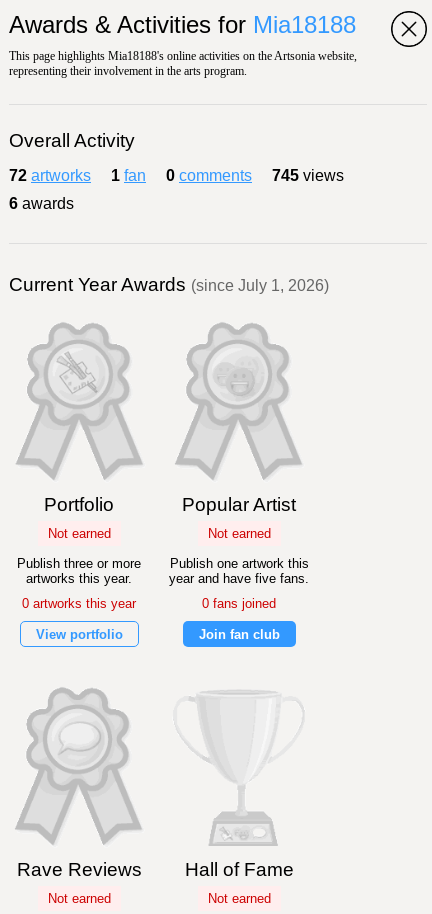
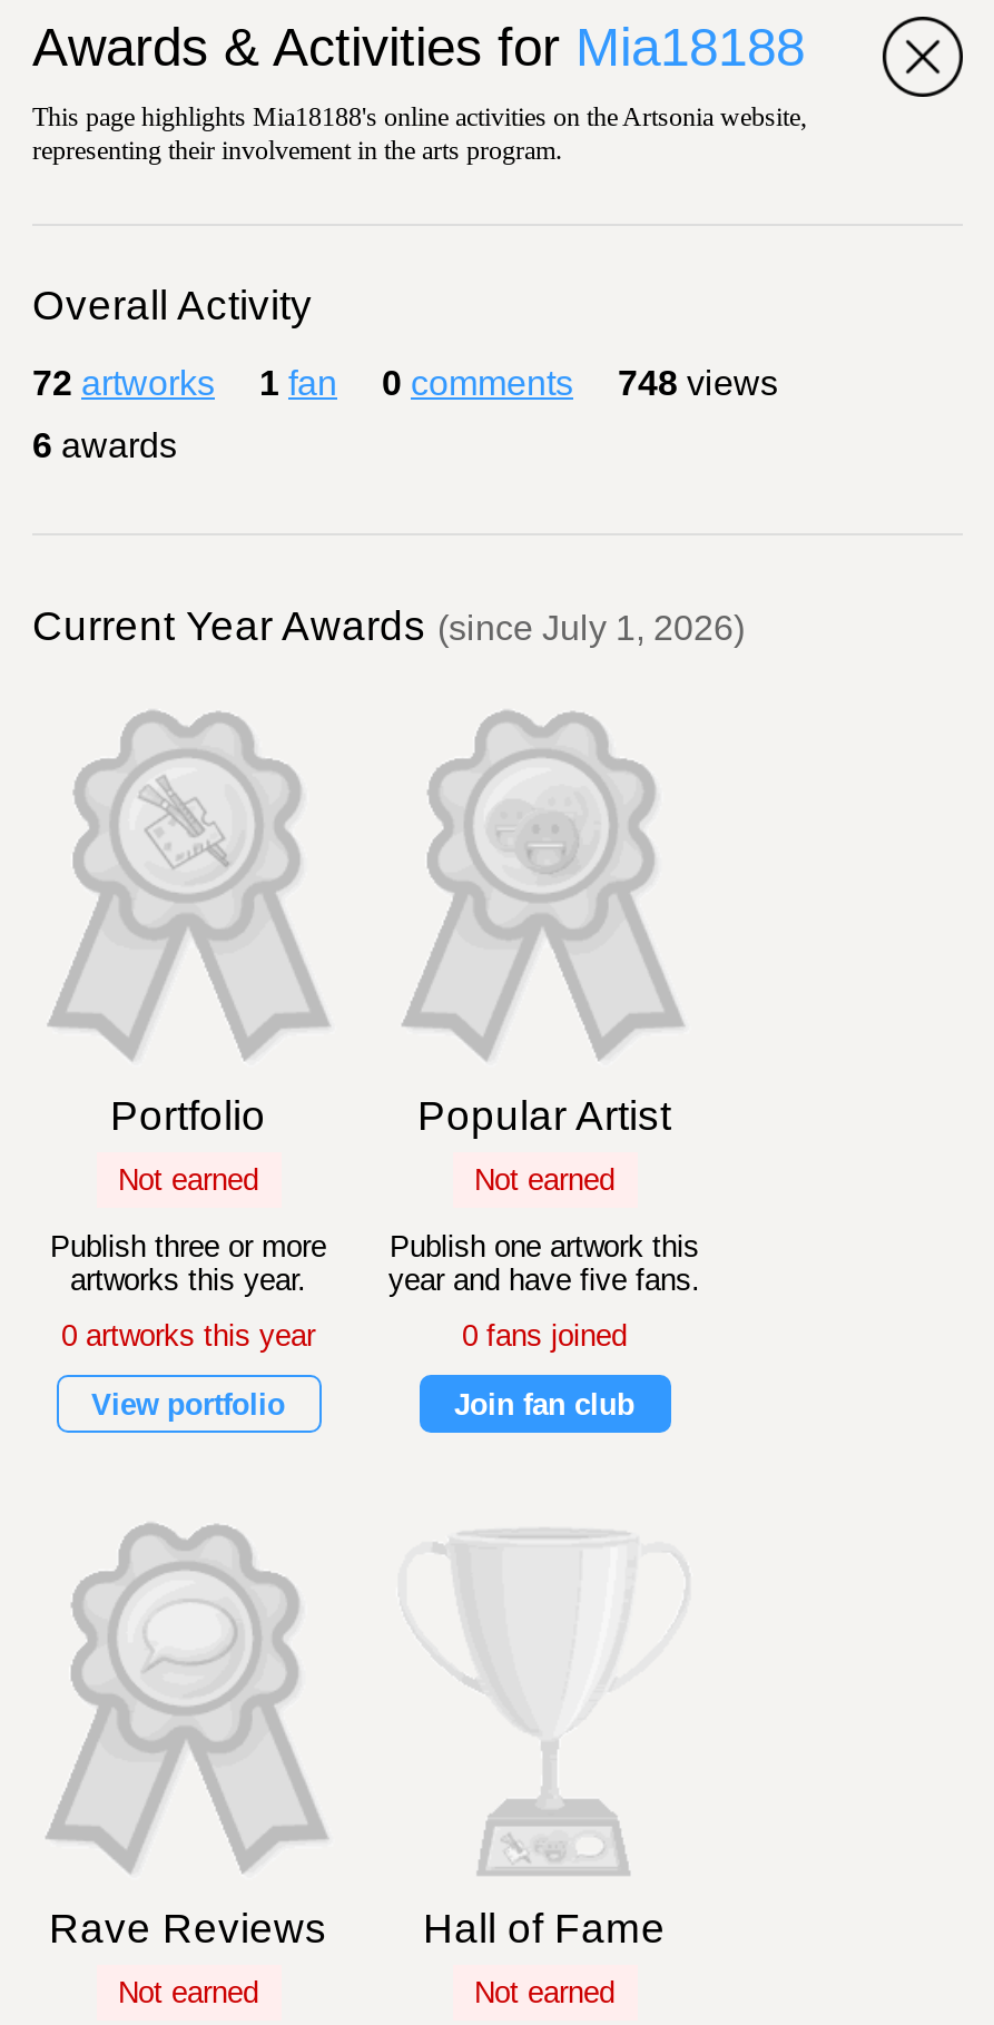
- 72 artworks 1 fan 0 comments 745 views
+ 72 artworks 1 fan 0 comments 748 views
